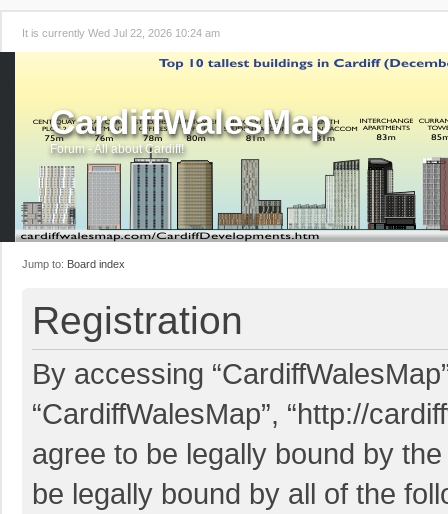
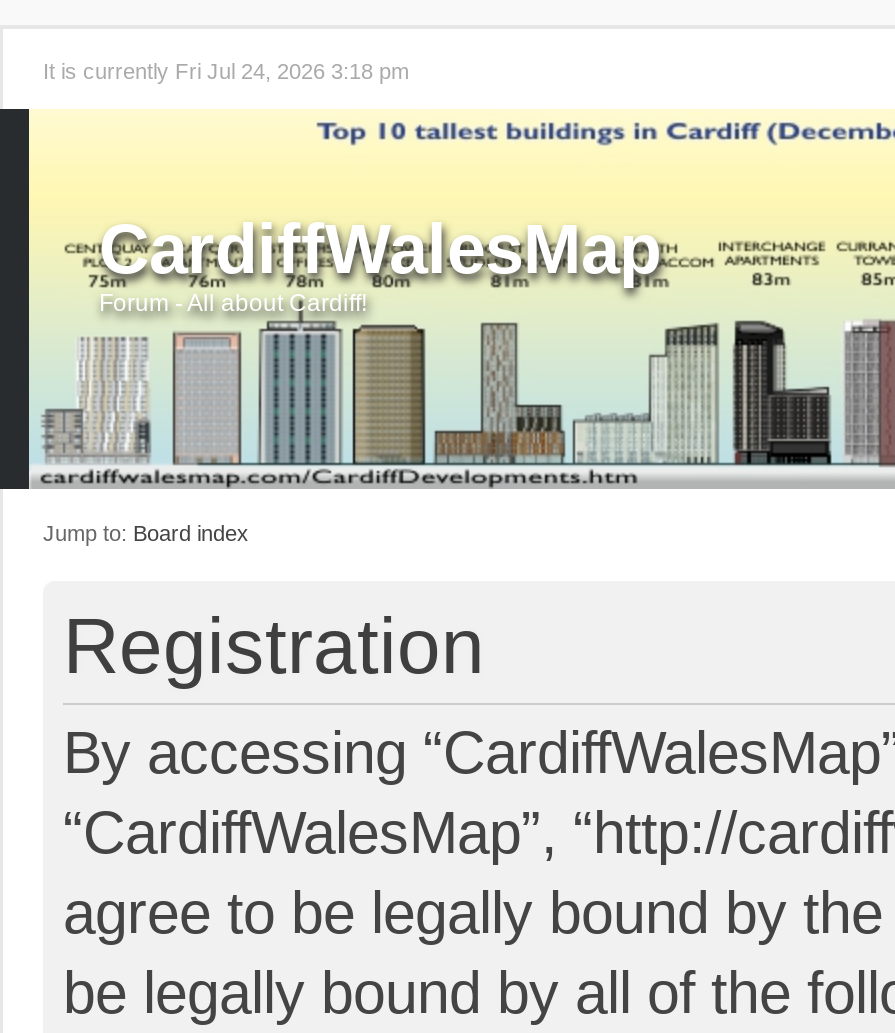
- It is currently Wed Jul 22, 2026 10:24 am
+ It is currently Fri Jul 24, 2026 3:18 pm
